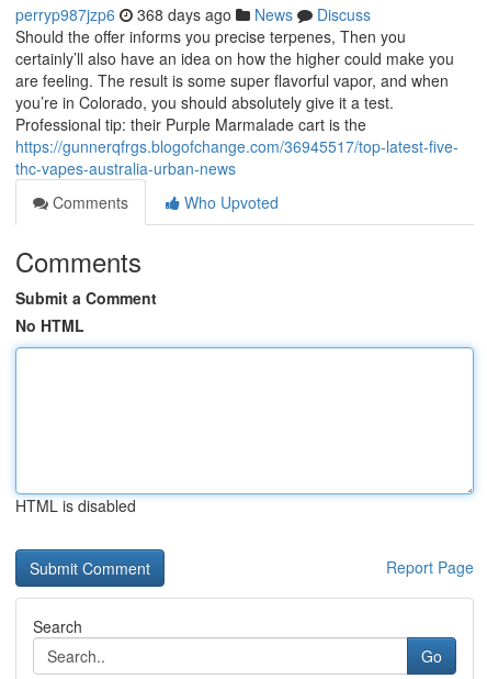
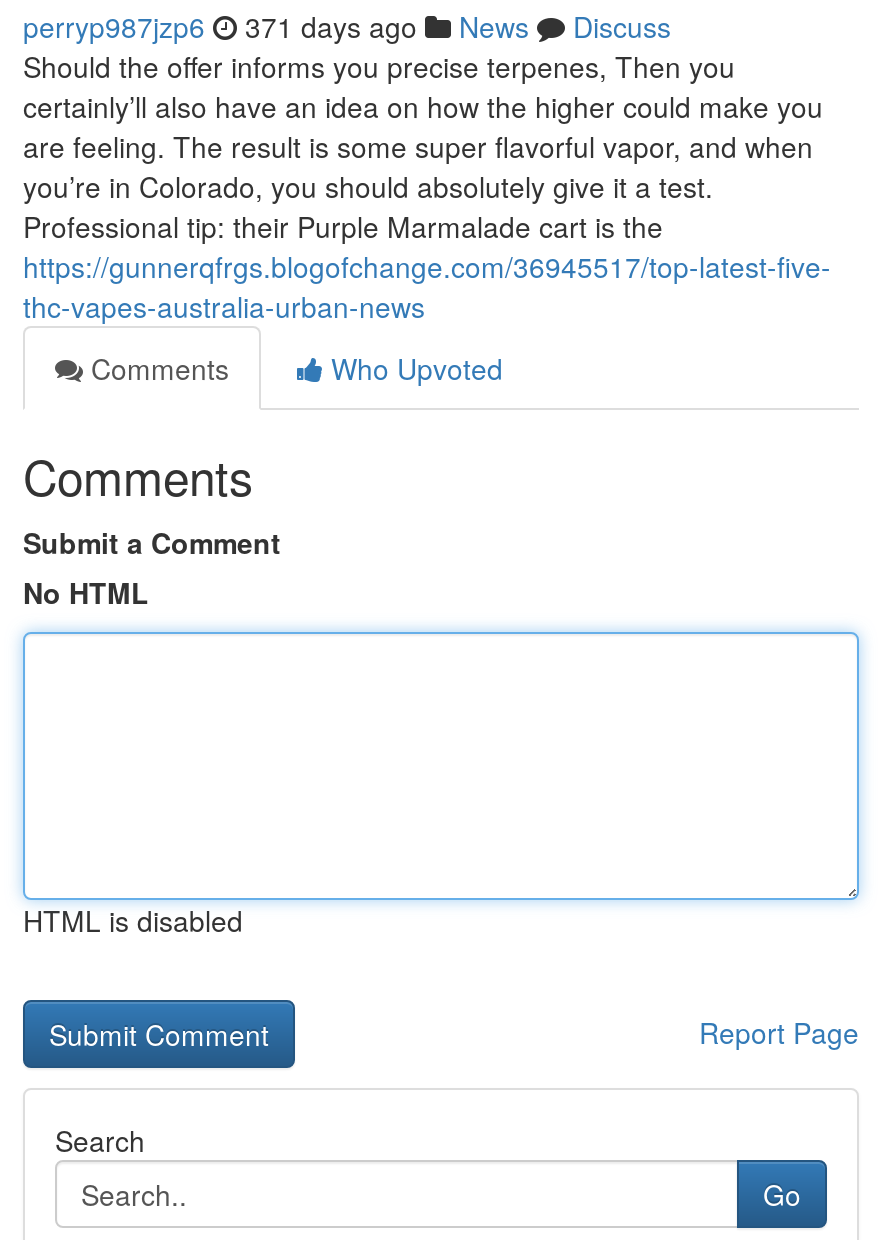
- perryp987jzp6 368 days ago News Discuss
+ perryp987jzp6 371 days ago News Discuss
